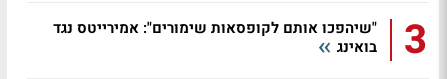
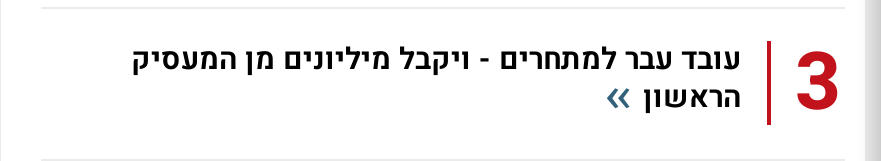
- "שיהפכו אותם לקופסאות שימורים": אמירייטס נגד
- בואינג
+ עובד עבר למתחרים - ויקבל מיליונים מן המעסיק
+ הראשון
